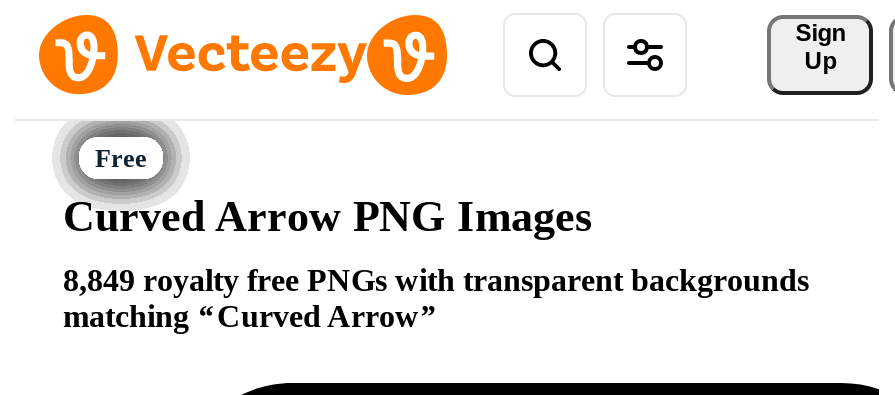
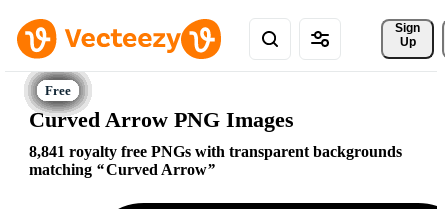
- 8,849 royalty free PNGs with transparent backgrounds
+ 8,841 royalty free PNGs with transparent backgrounds
